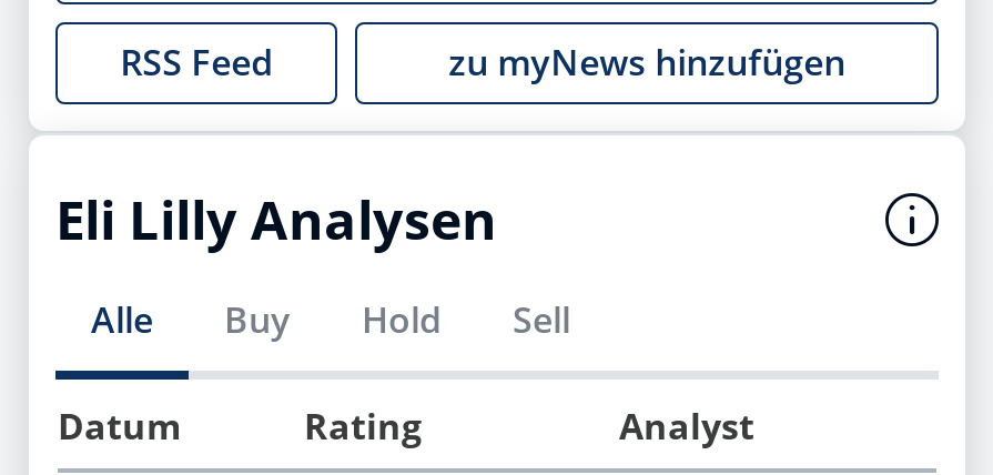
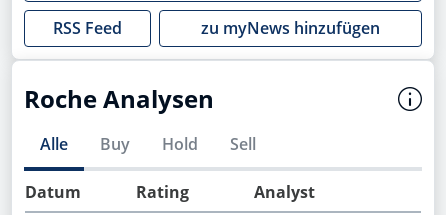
- Eli Lilly Analysen
+ Roche Analysen
